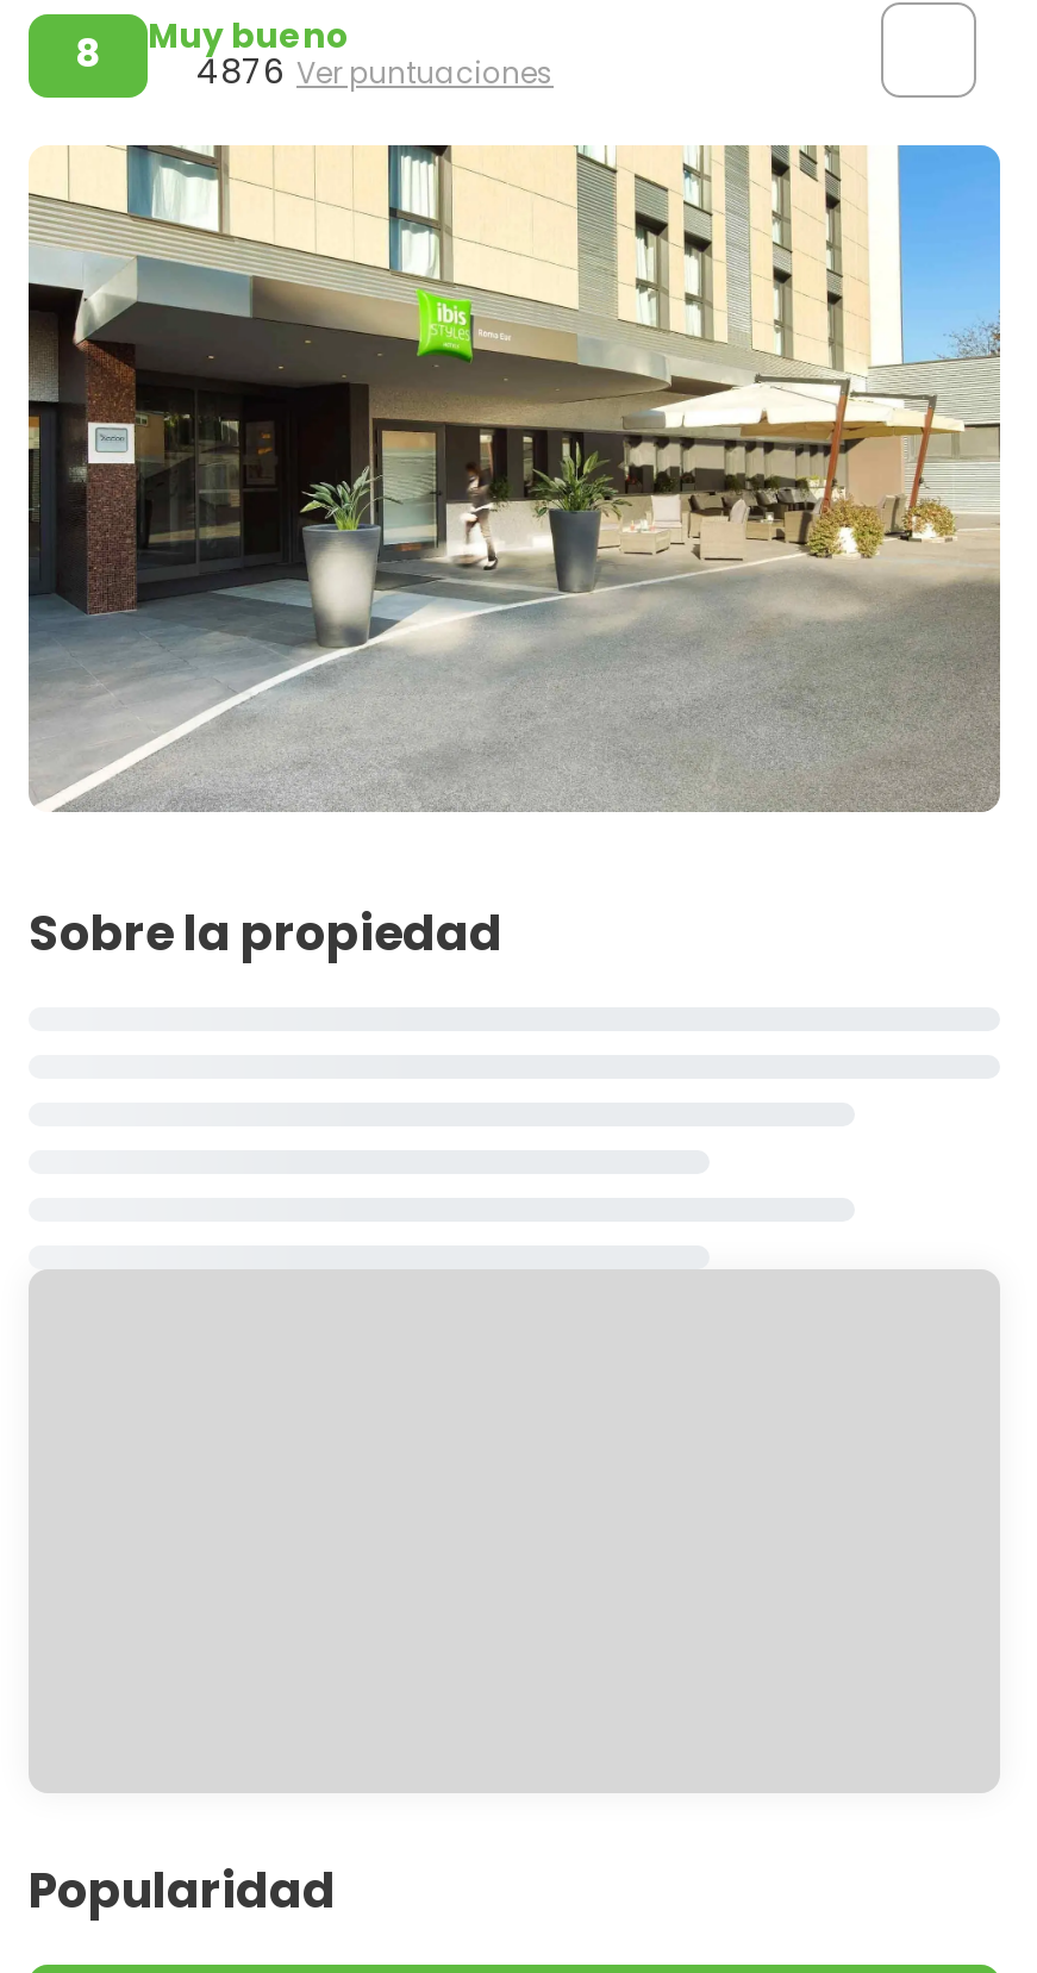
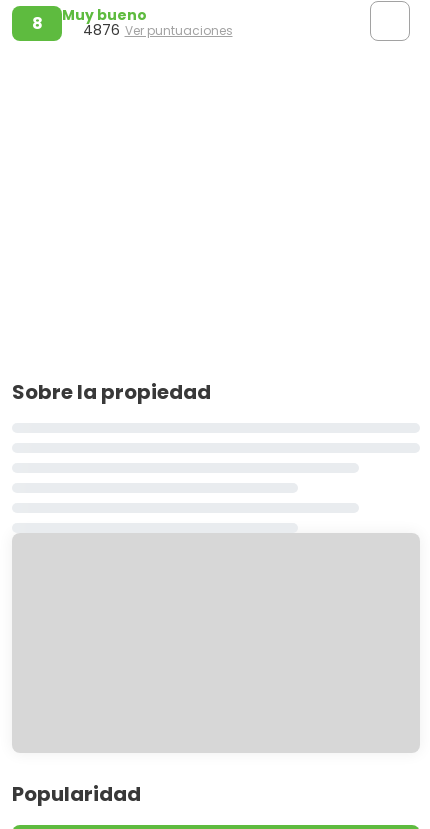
- [image]
